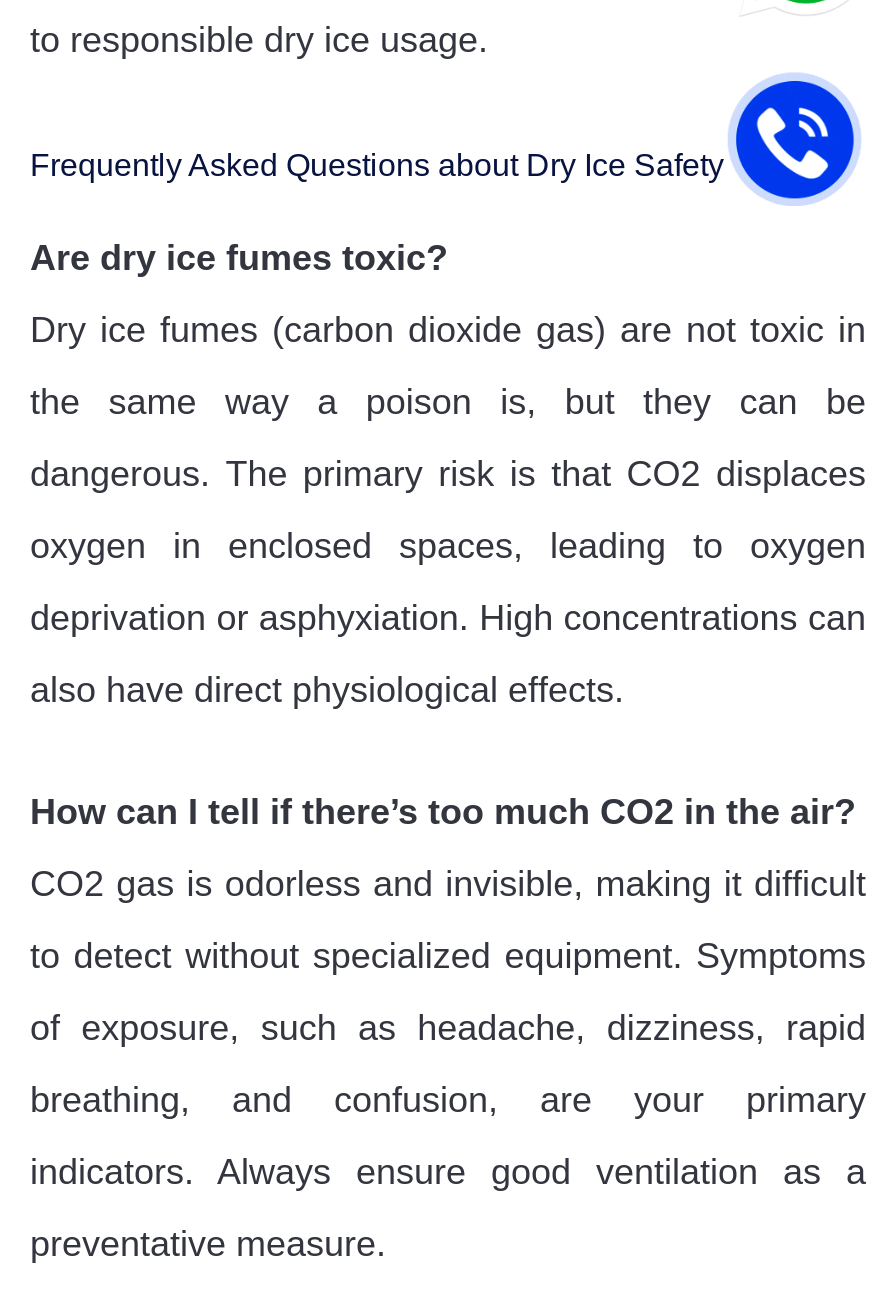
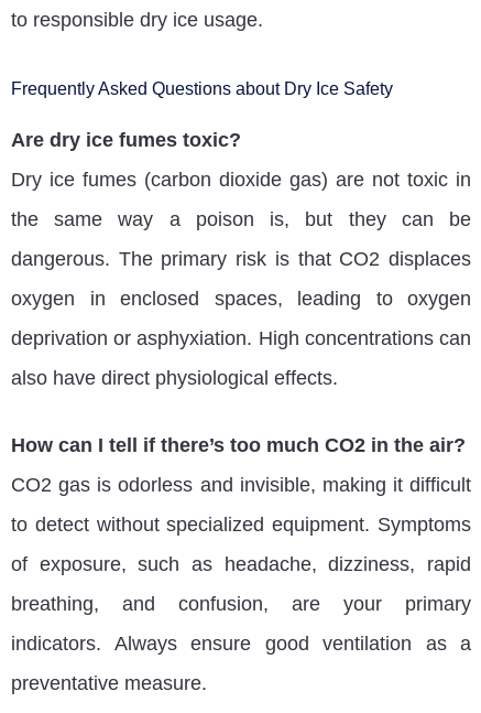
- [image]
